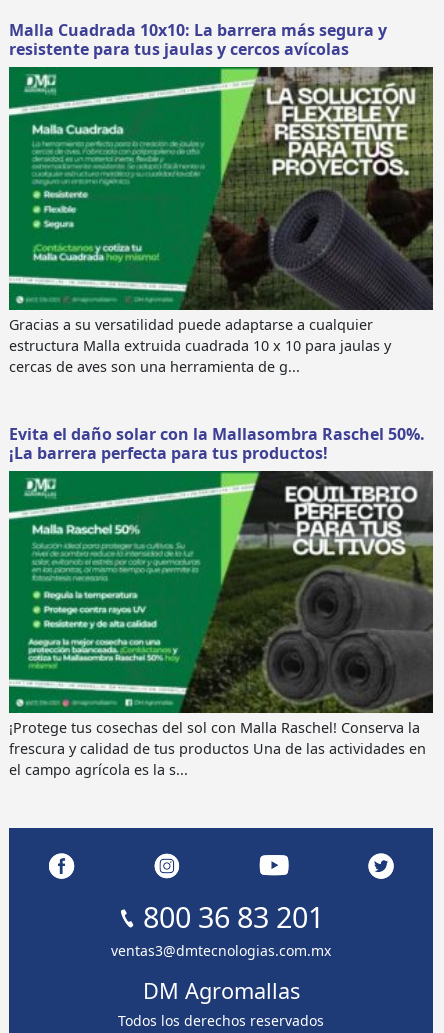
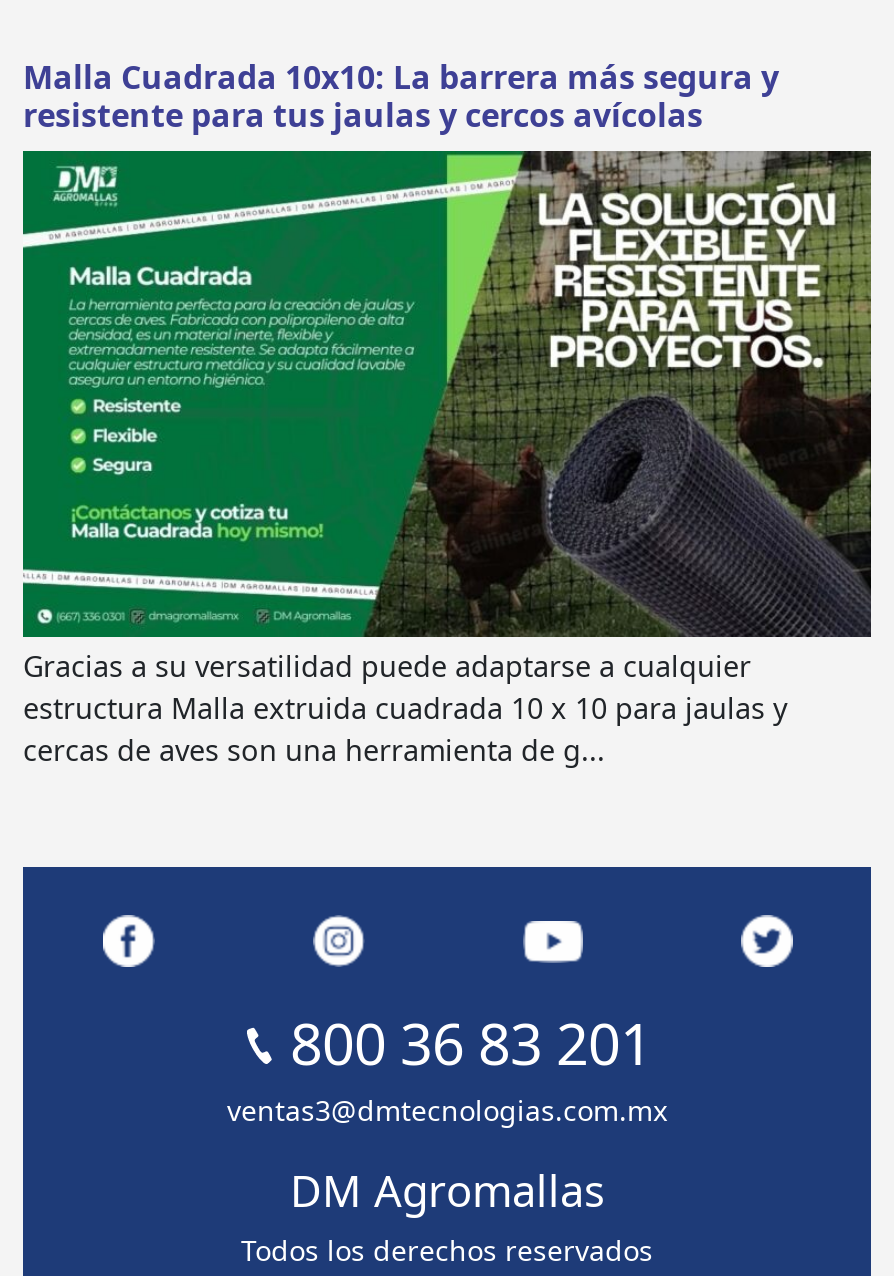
- Evita el daño solar con la Mallasombra Raschel 50%.
- ¡La barrera perfecta para tus productos!

- [image]
- ¡Protege tus cosechas del sol con Malla Raschel! Conserva la
- frescura y calidad de tus productos Una de las actividades en
- el campo agrícola es la s...
